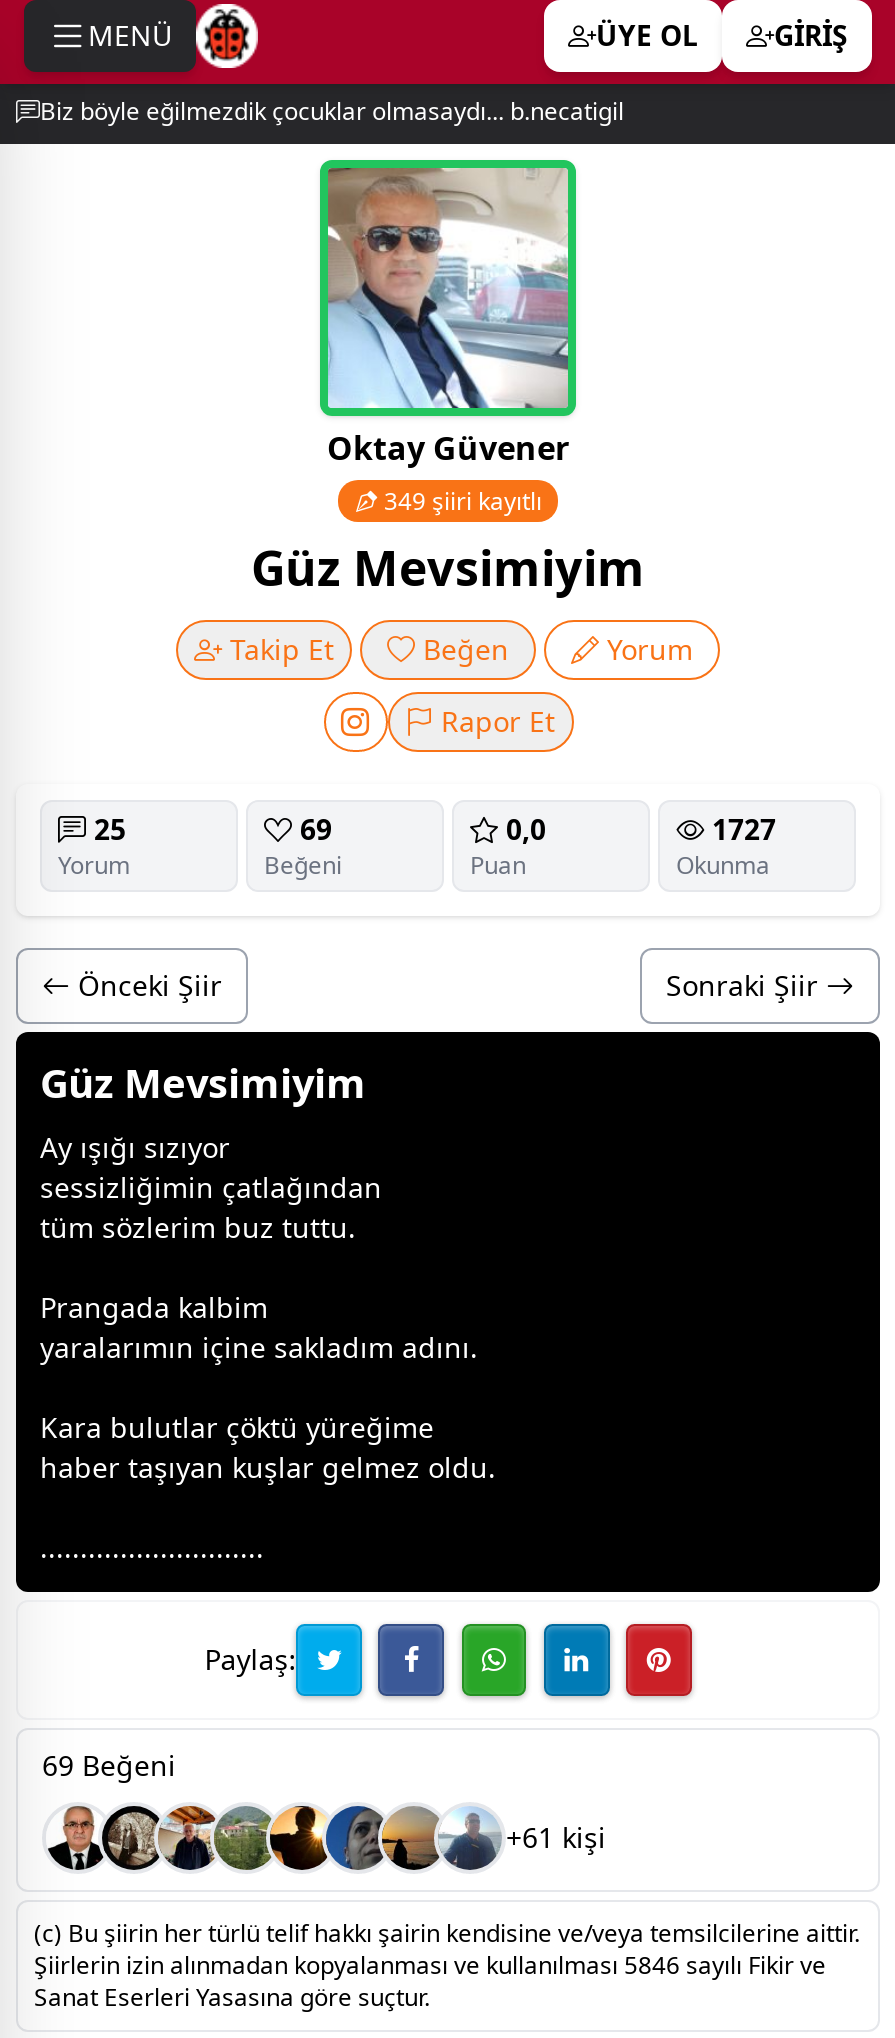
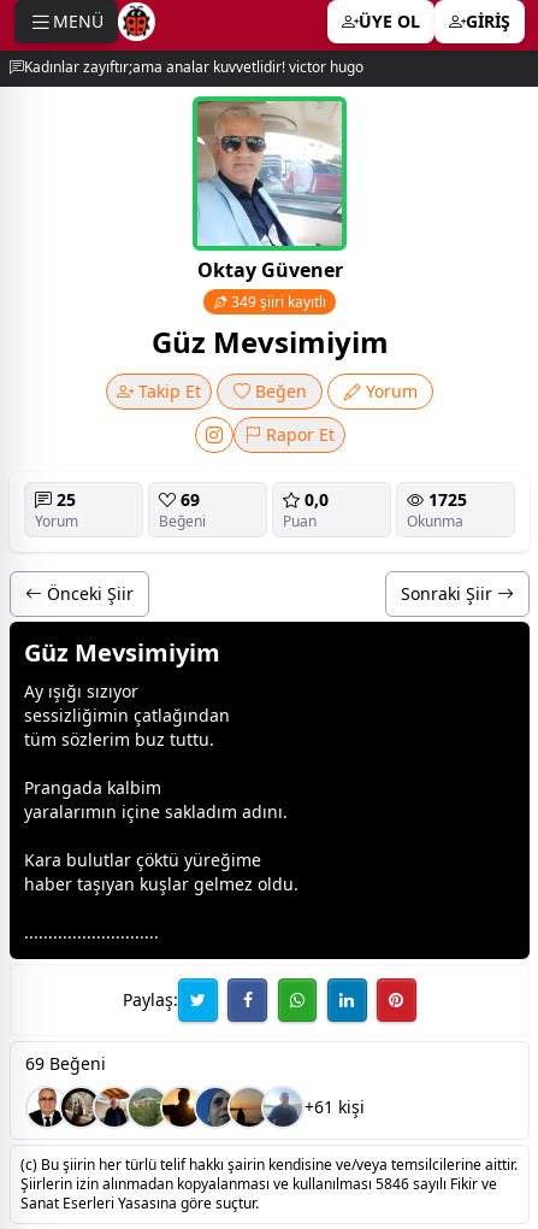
- Biz böyle eğilmezdik çocuklar olmasaydı... b.necatigil
+ Kadınlar zayıftır;ama analar kuvvetlidir! victor hugo

- 1727
+ 1725
